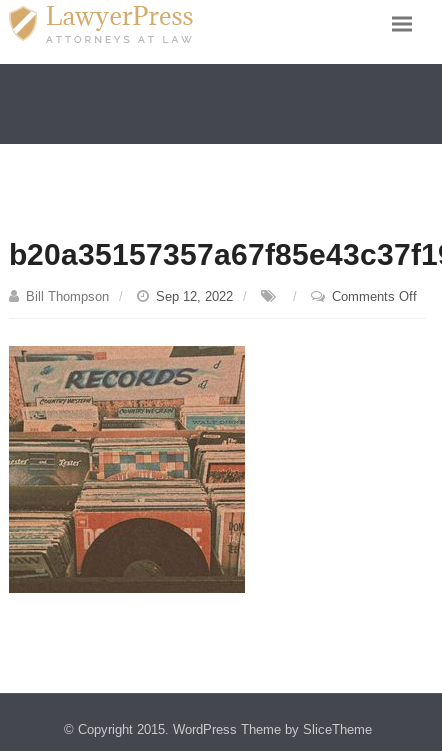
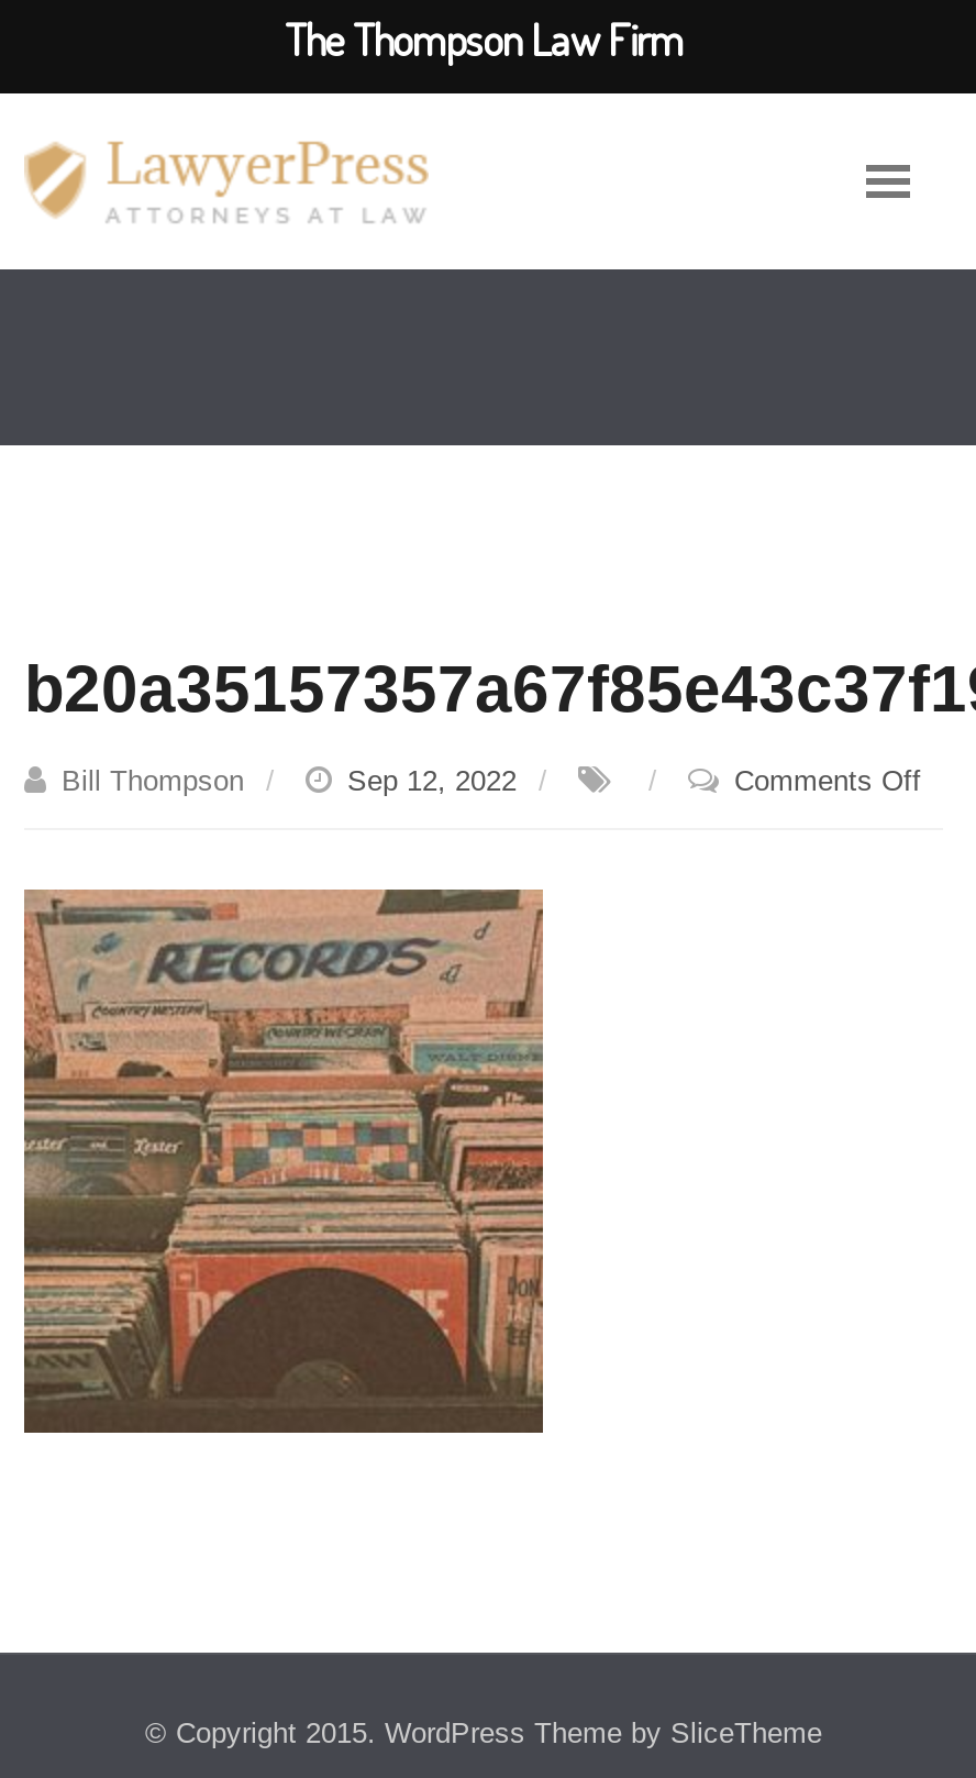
+ The Thompson Law Firm
